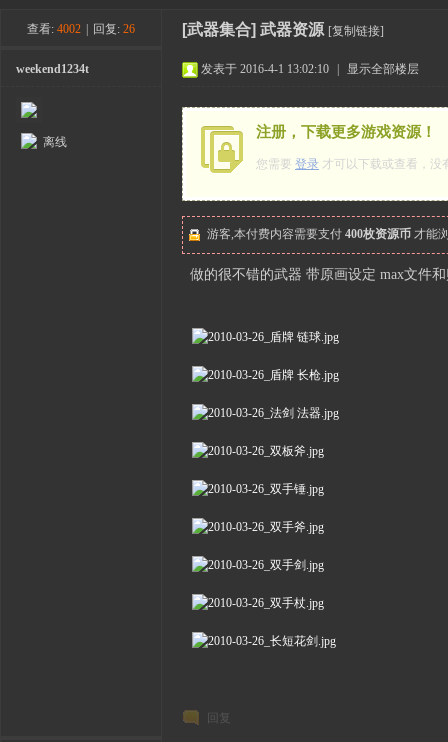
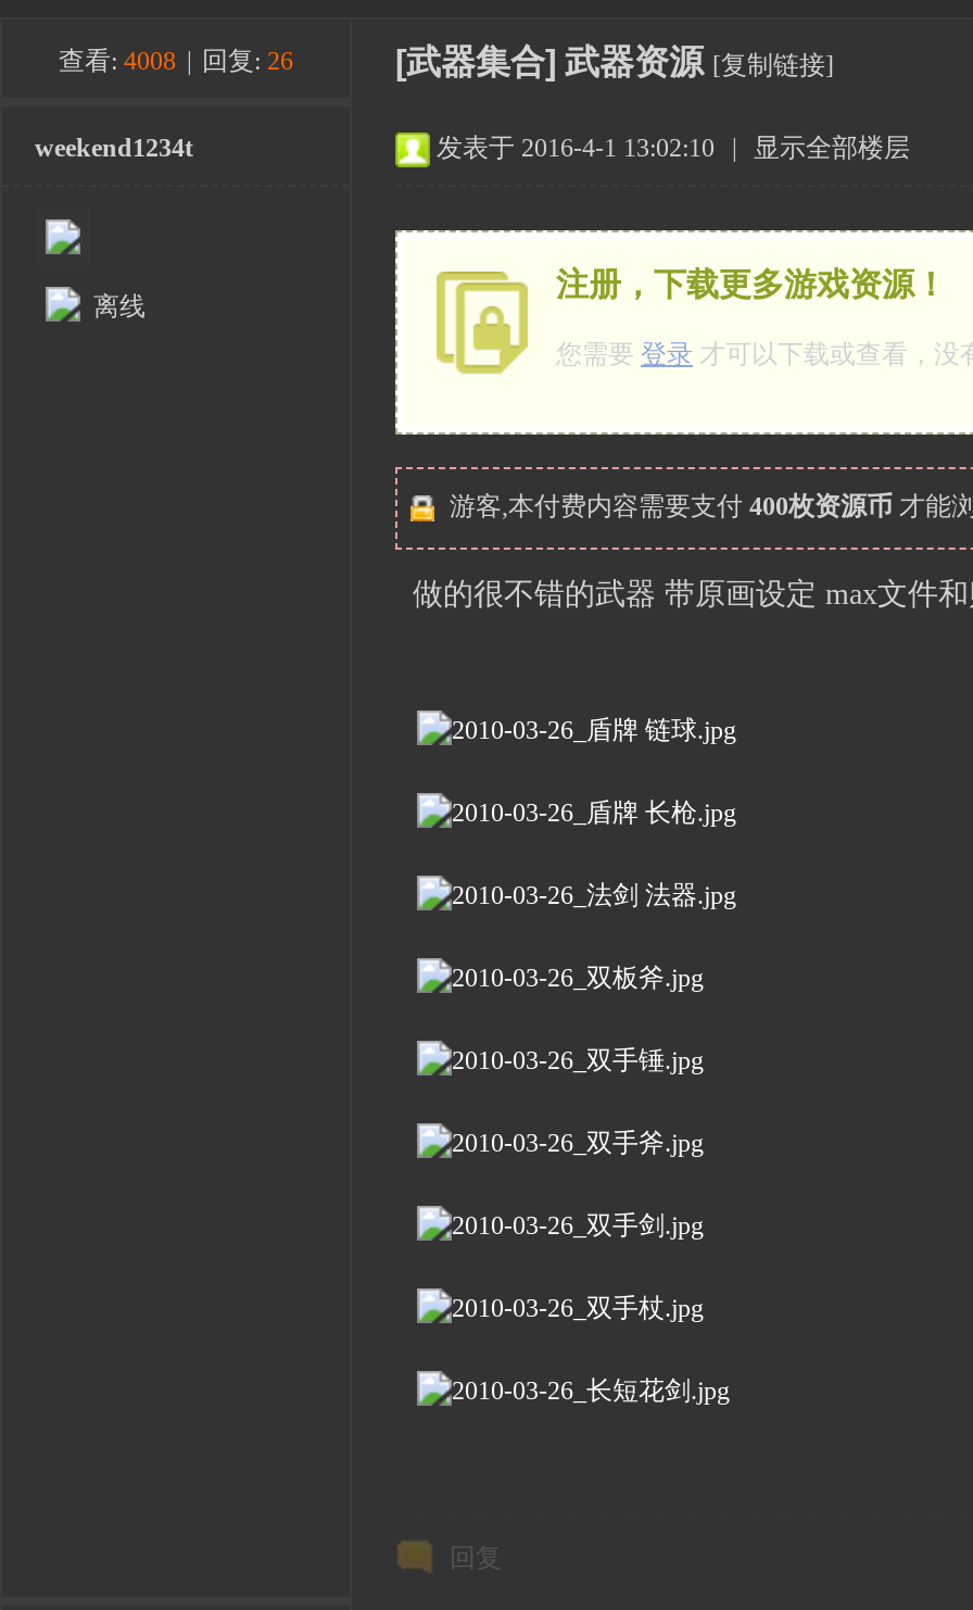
- 查看: 4002 回复: 26
+ 查看: 4008 回复: 26
